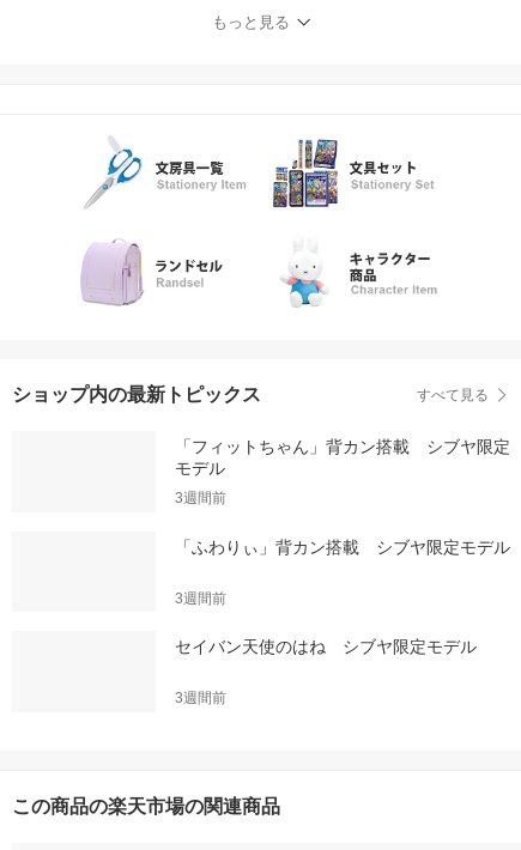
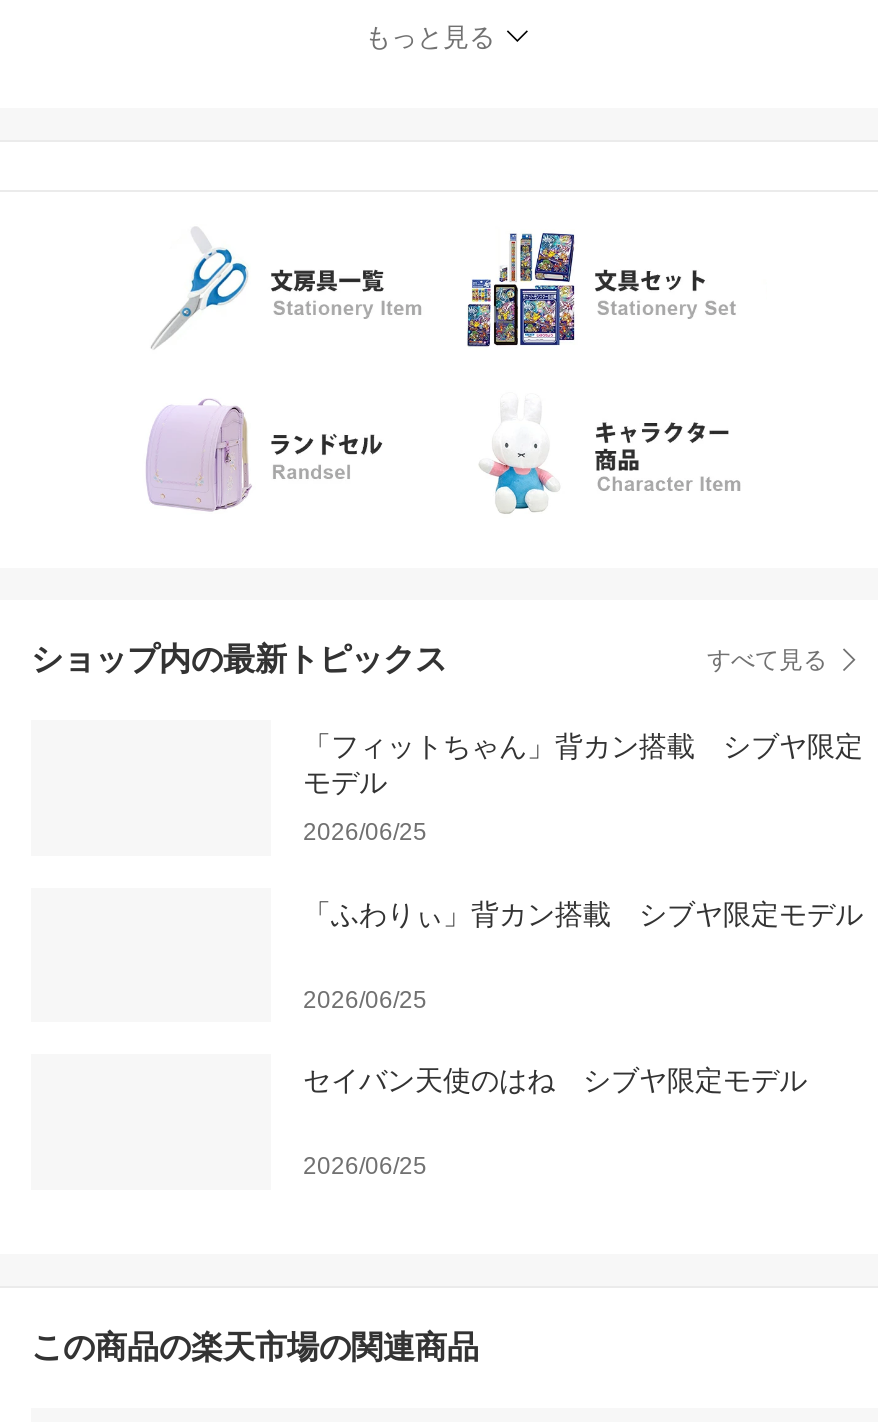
- 3週間前
+ 2026/06/25

- 3週間前
+ 2026/06/25

- 3週間前
+ 2026/06/25
